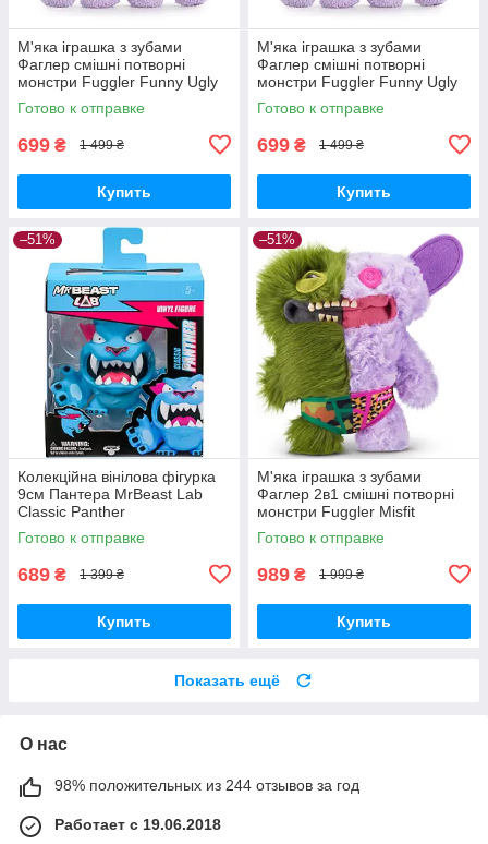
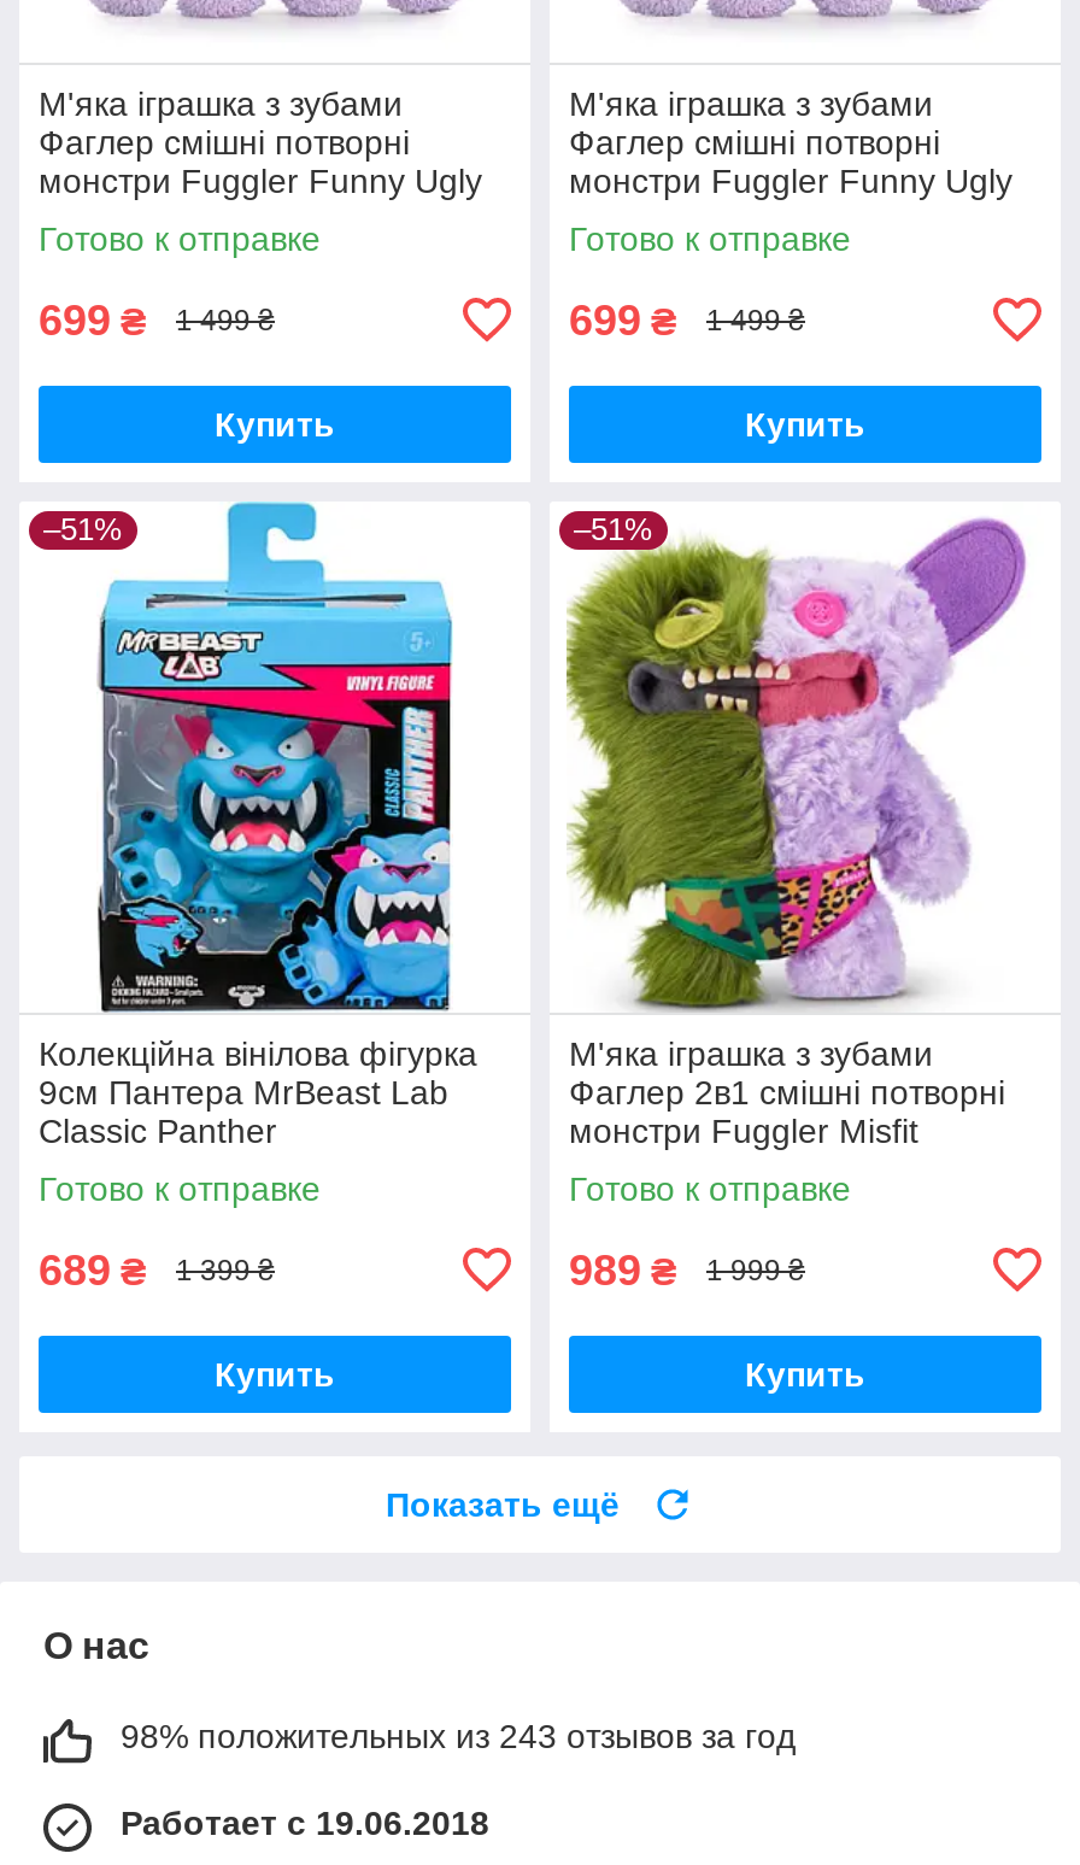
- 98% положительных из 244 отзывов за год
+ 98% положительных из 243 отзывов за год
